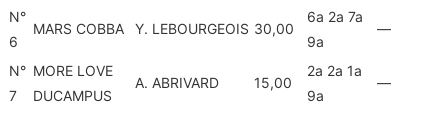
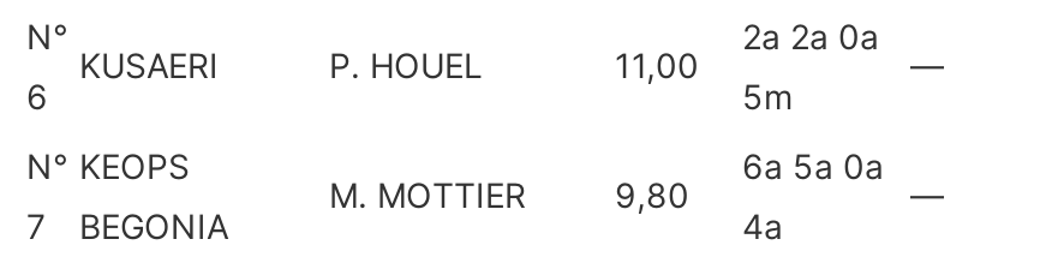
- 6a 2a 7a
+ 2a 2a 0a

- MARS COBBA
- Y. LEBOURGEOIS 30,00
+ KUSAERI
+ P. HOUEL
+ 11,00

- 9a
+ 5m

- MORE LOVE
+ KEOPS

- 2a 2a 1a
+ 6a 5a 0a

- A. ABRIVARD
- 15,00
+ M. MOTTIER
+ 9,80

- DUCAMPUS
+ BEGONIA

- 9a
+ 4a
